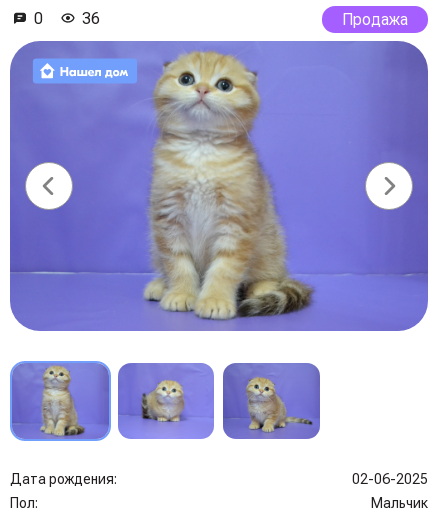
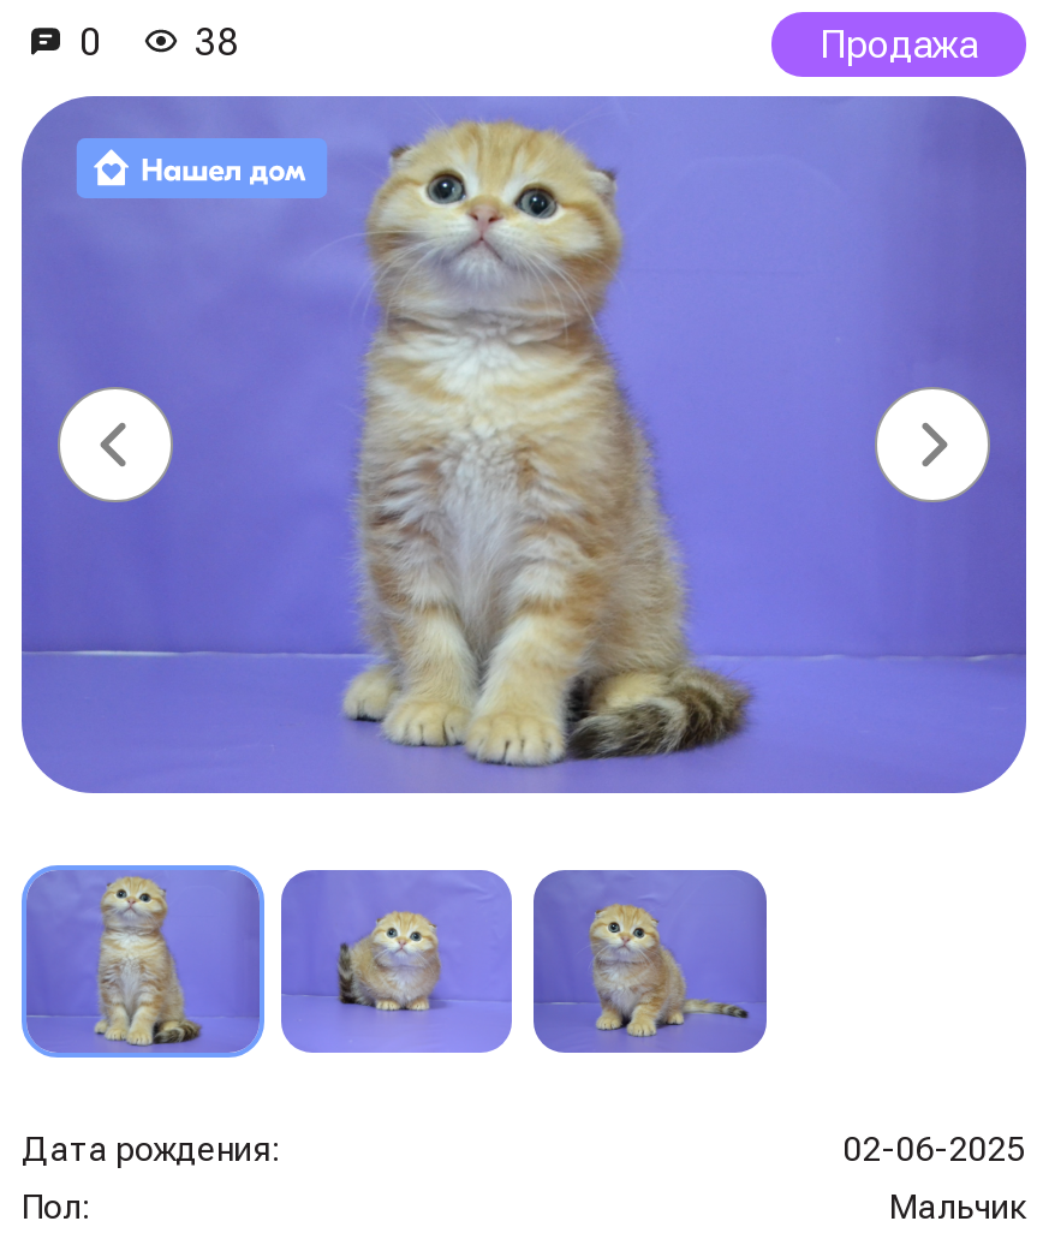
- 36
+ 38
